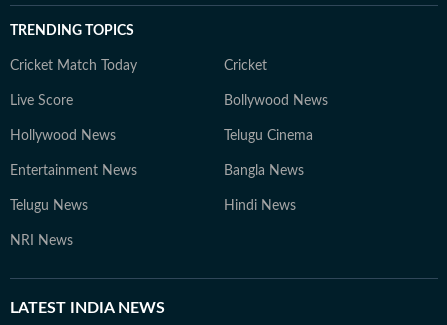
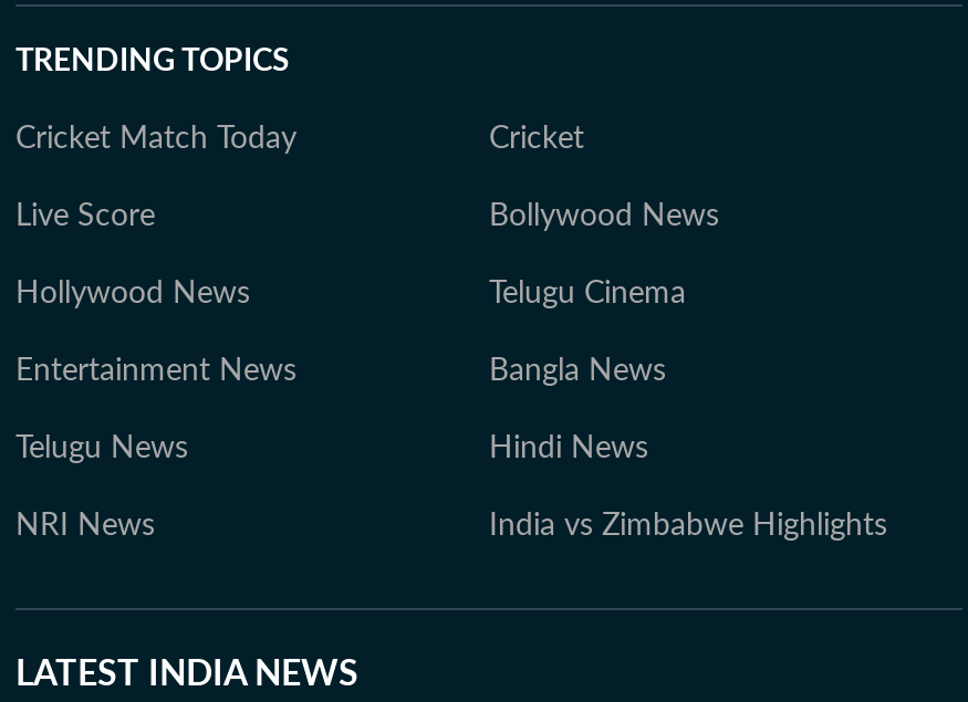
+ India vs Zimbabwe Highlights
